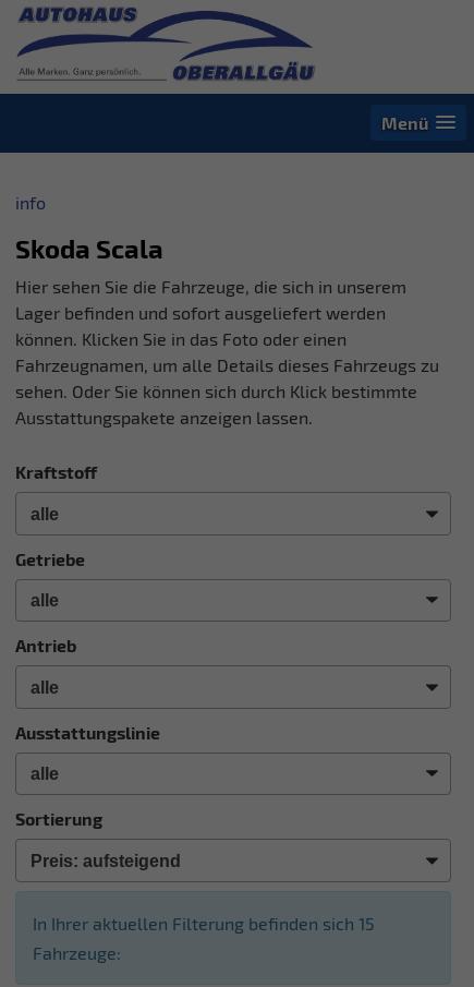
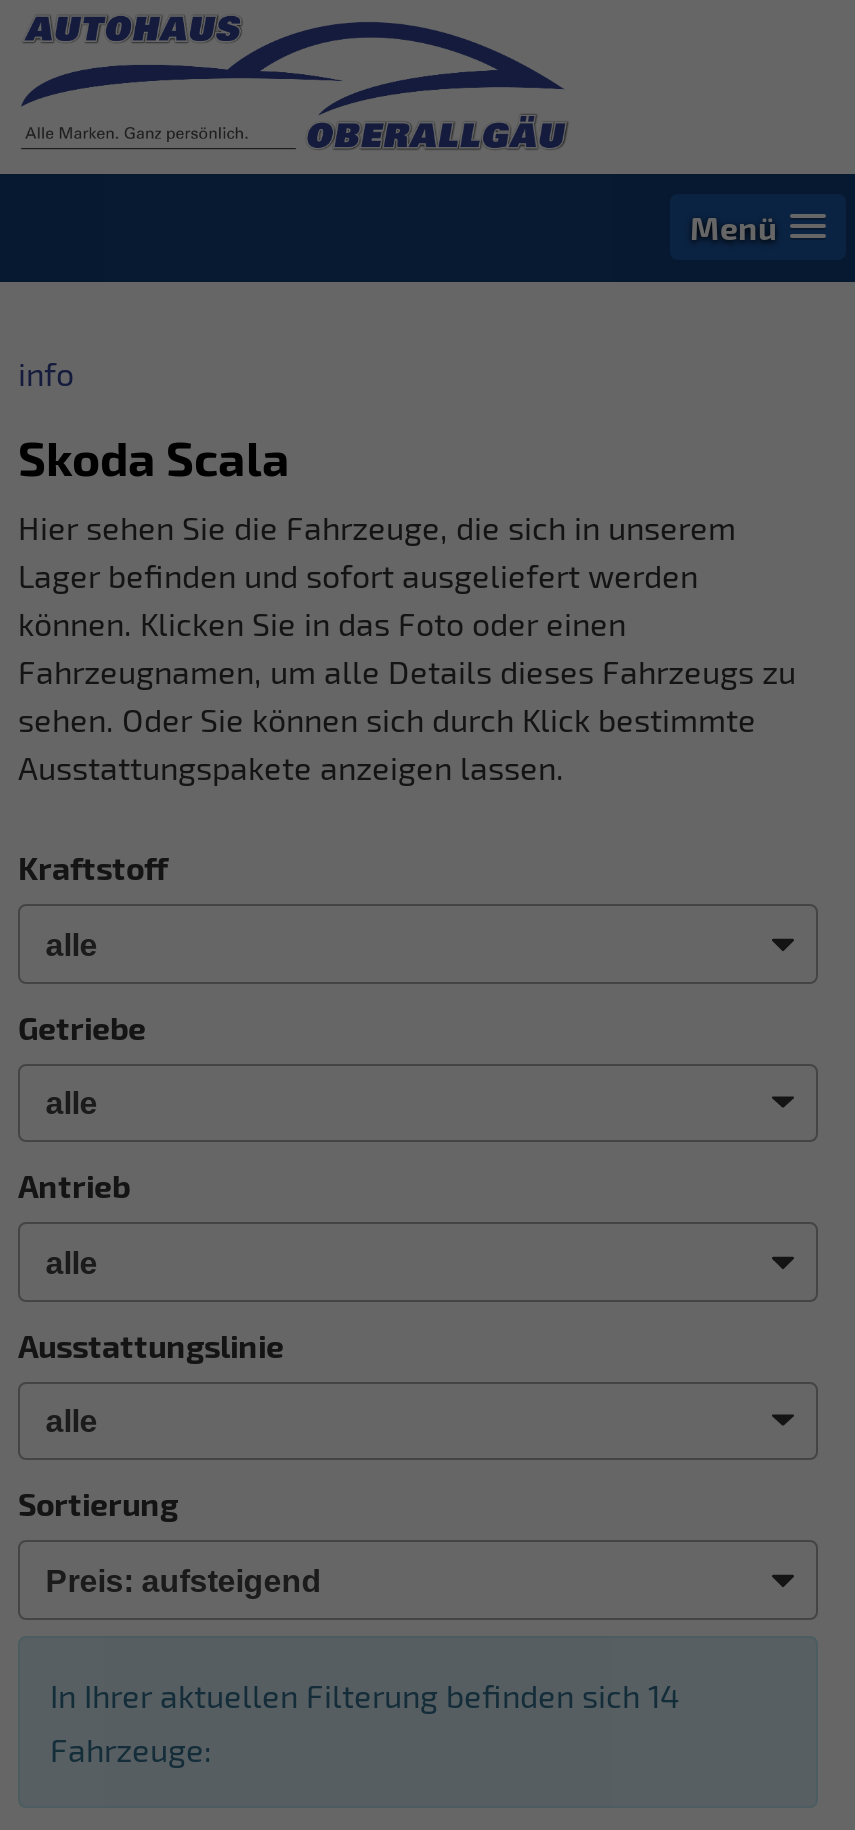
- In Ihrer aktuellen Filterung befinden sich 15
+ In Ihrer aktuellen Filterung befinden sich 14
